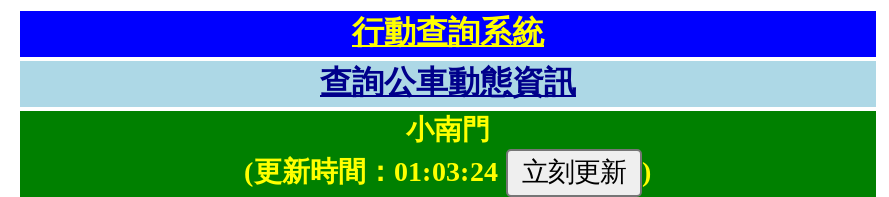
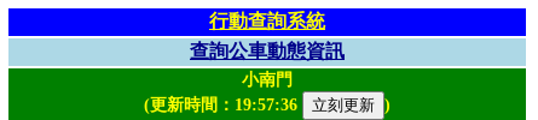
- (更新時間：01:03:24
+ (更新時間：19:57:36
